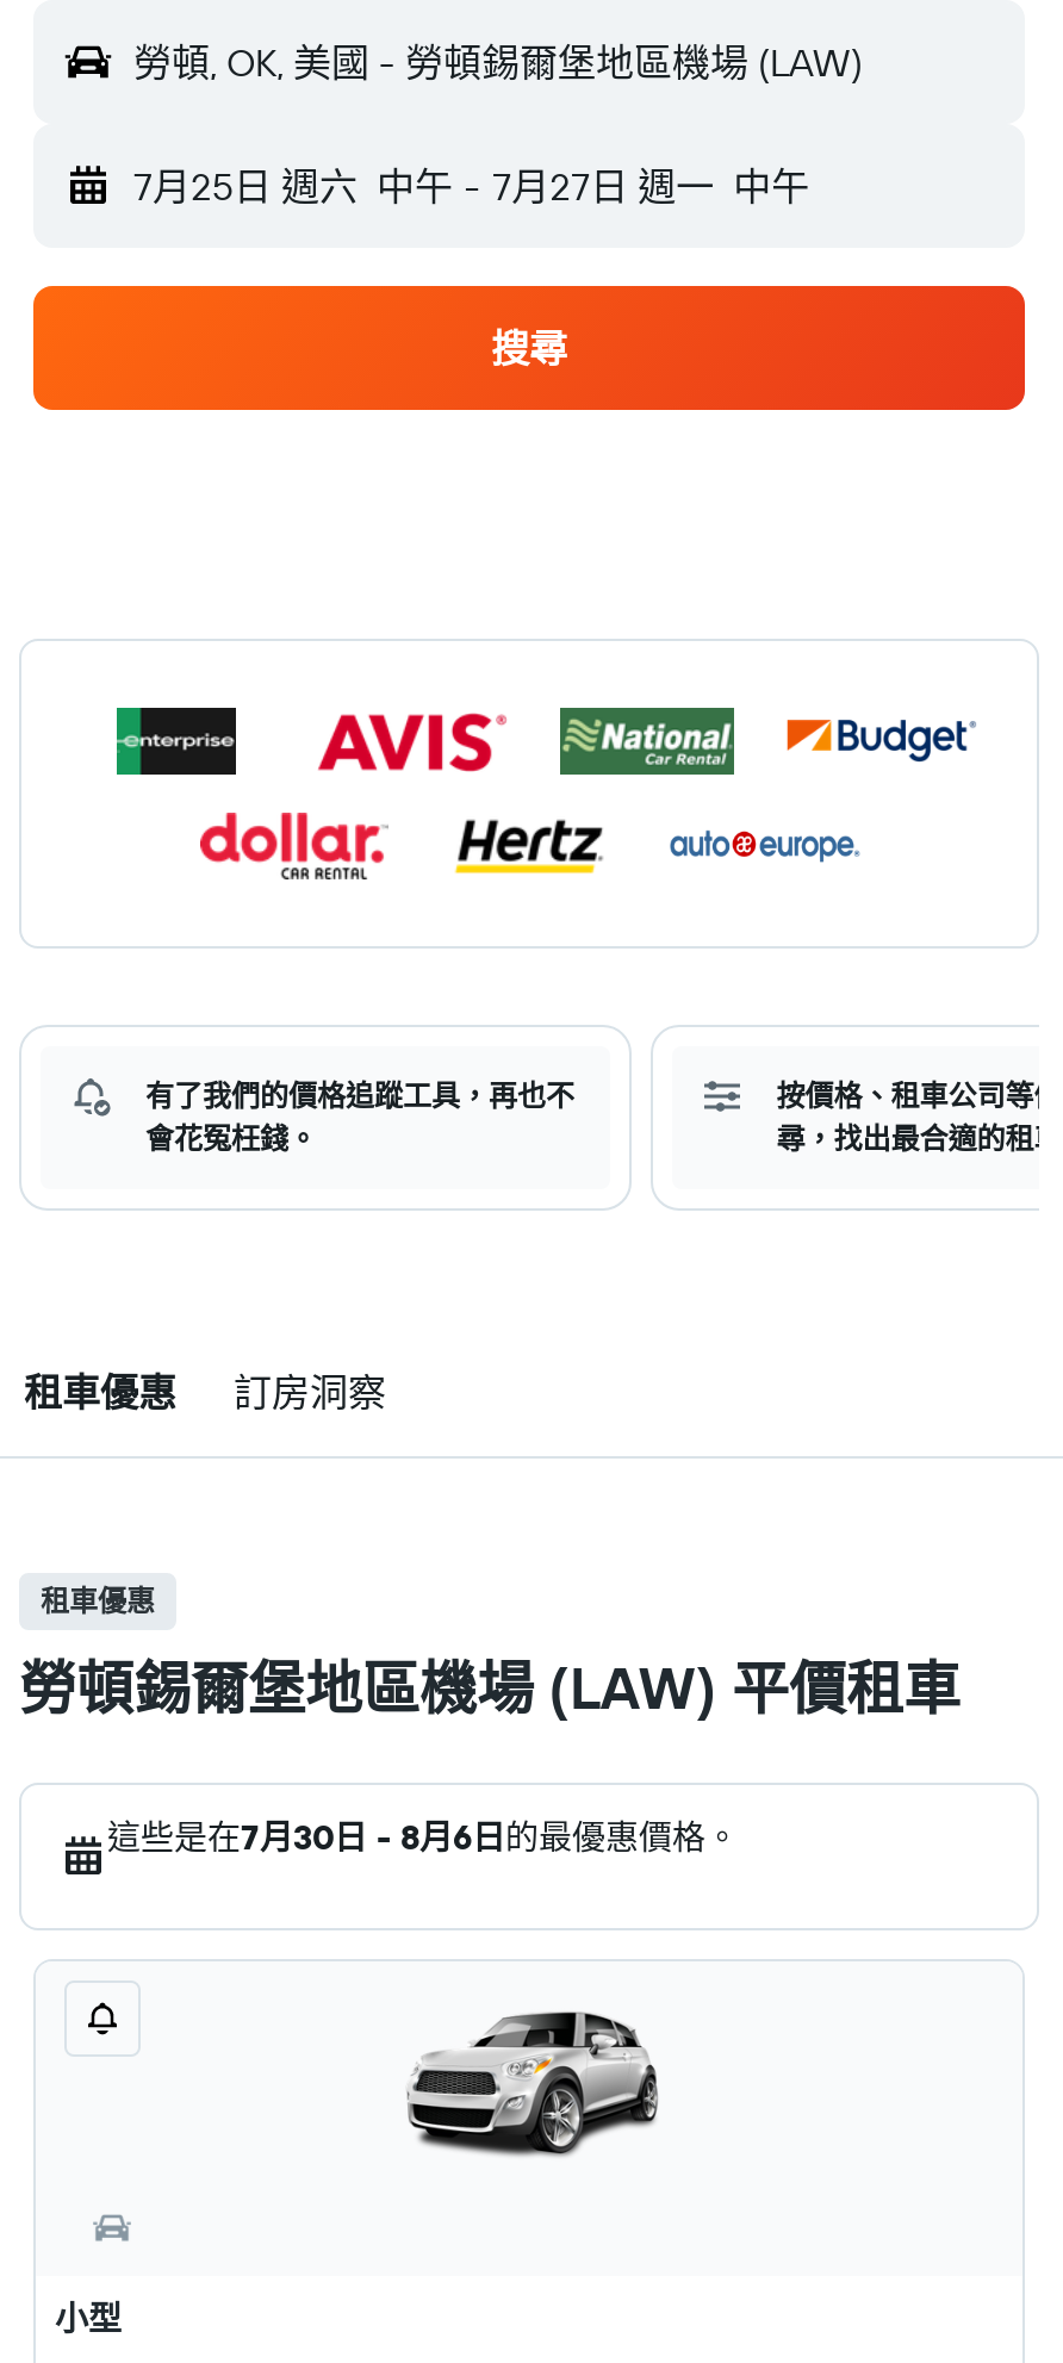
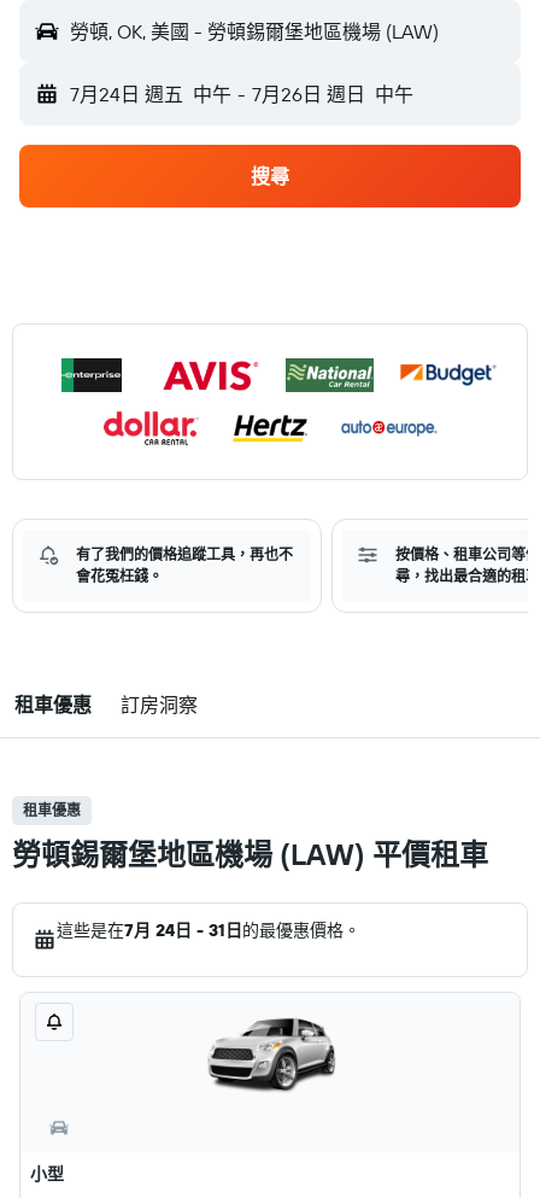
- 7月25日 週六 中午 - 7月27日 週一 中午
+ 7月24日 週五 中午 - 7月26日 週日 中午

- 這些是在7月30日 - 8月6日的最優惠價格。
+ 這些是在7月 24日 - 31日的最優惠價格。
